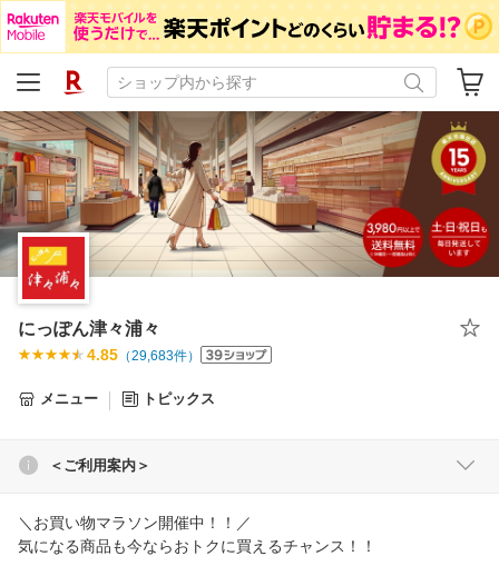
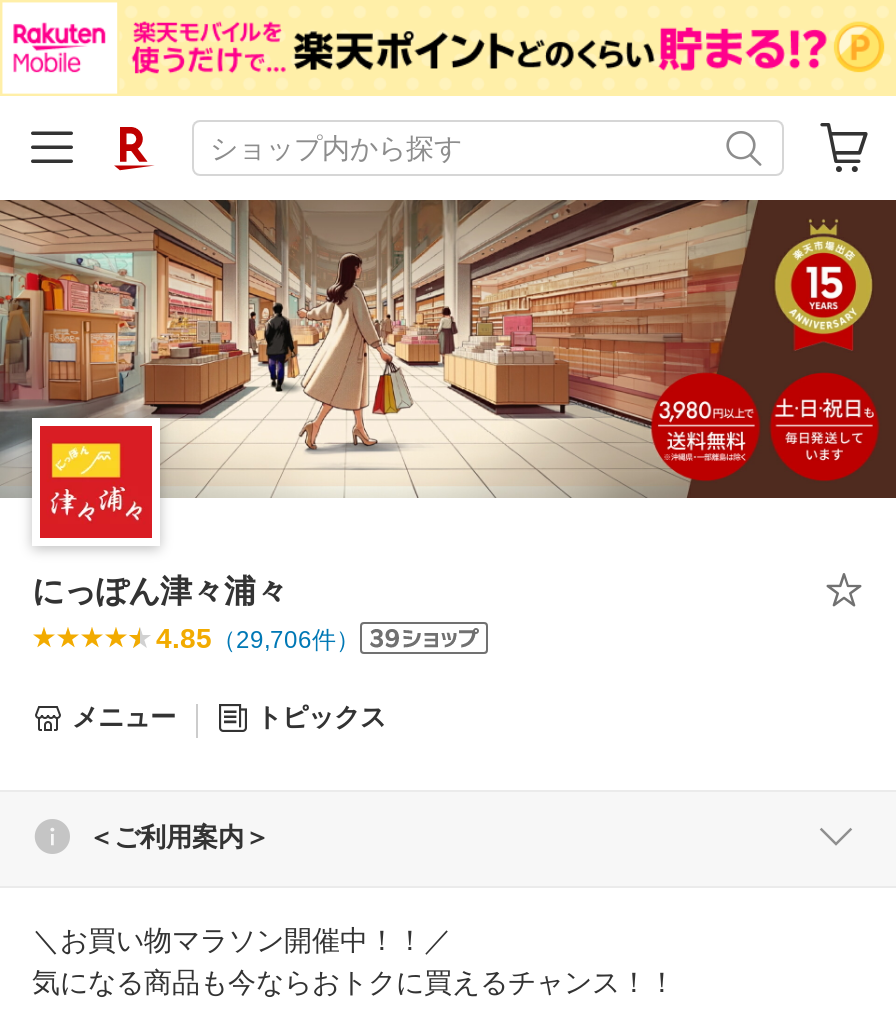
- 4.85（29,683件）
+ 4.85（29,706件）
